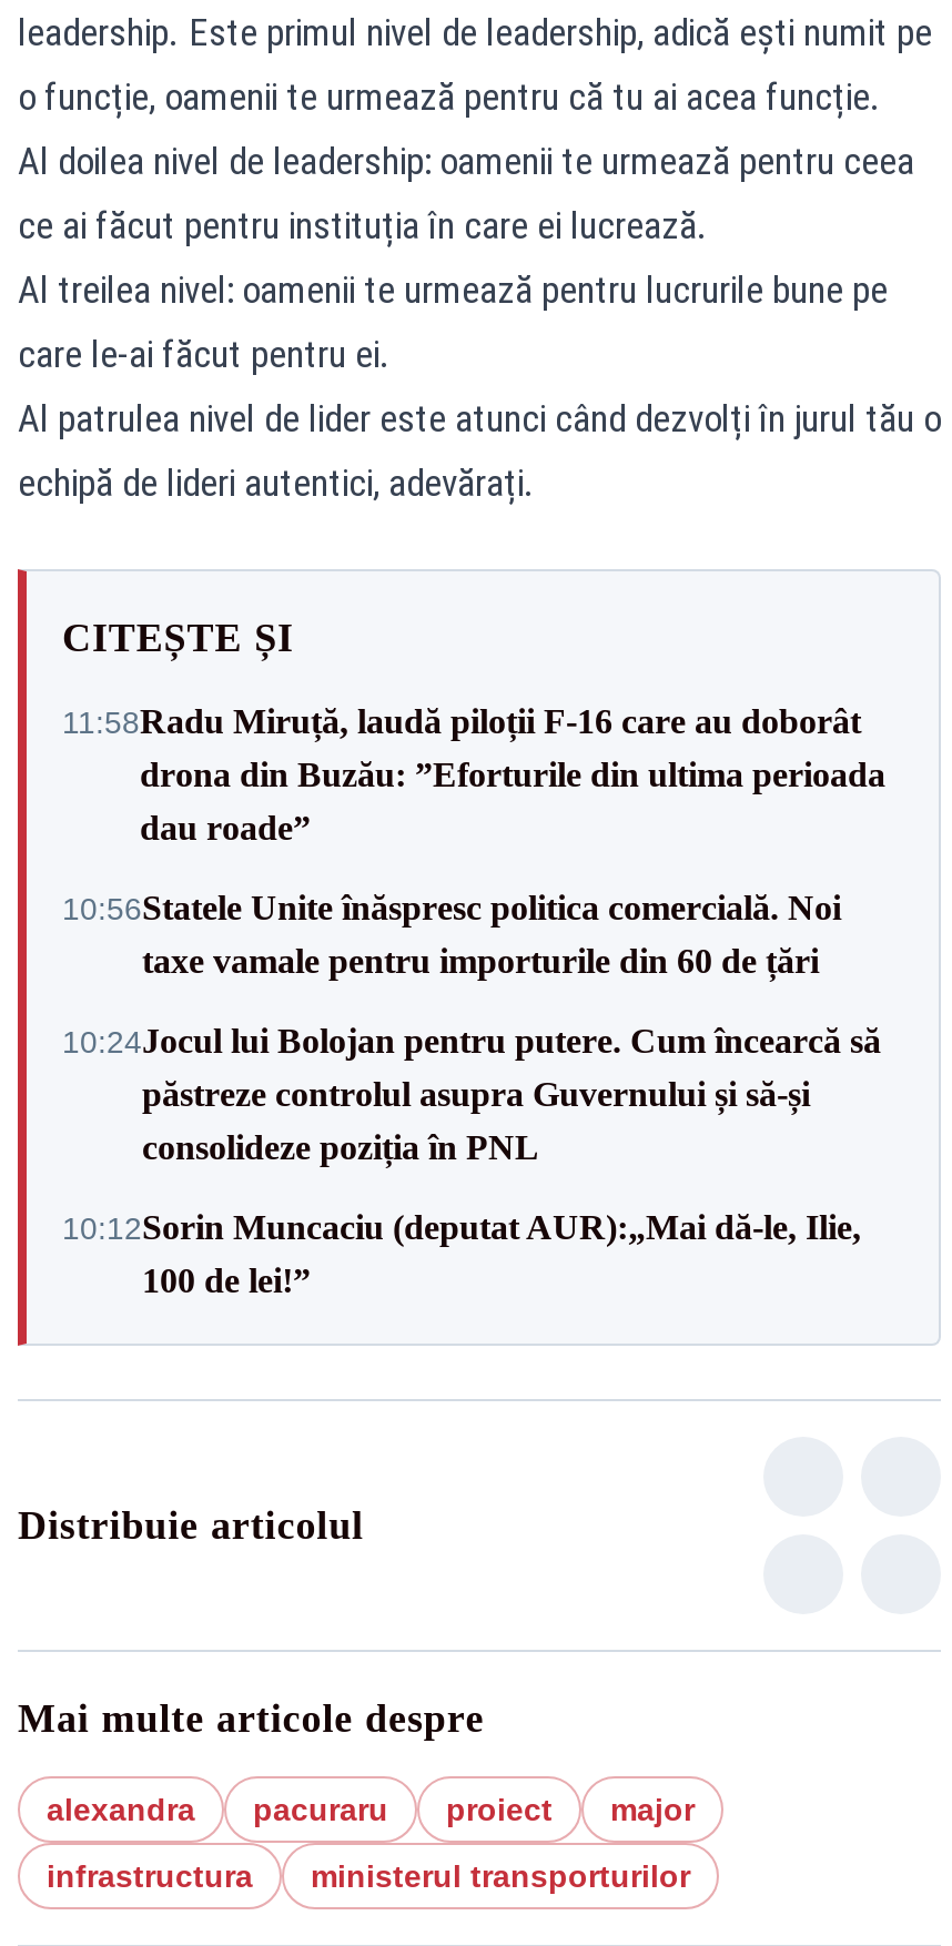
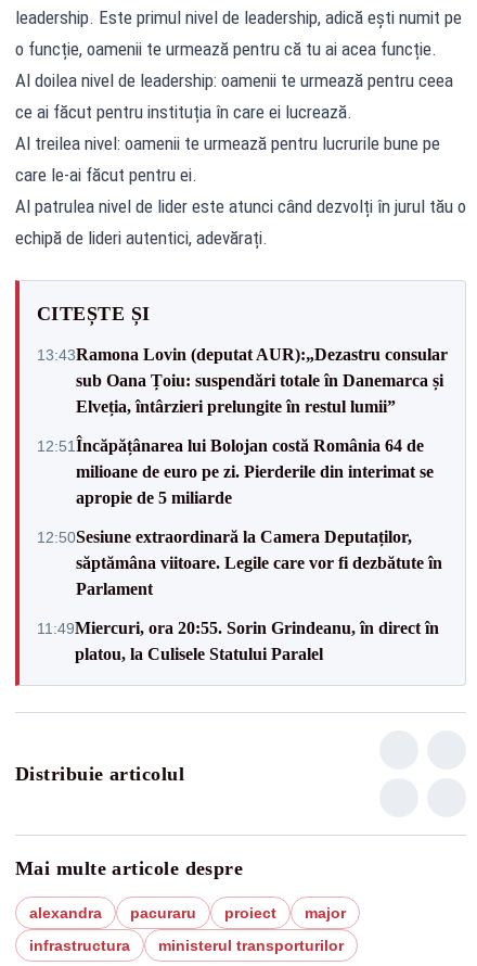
- 11:58Radu Miruță, laudă piloții F-16 care au doborât
- drona din Buzău: ”Eforturile din ultima perioada
- dau roade”
+ 13:43Ramona Lovin (deputat AUR):„Dezastru consular
+ sub Oana Țoiu: suspendări totale în Danemarca și
+ Elveția, întârzieri prelungite în restul lumii”

- 10:56Statele Unite înăspresc politica comercială. Noi
- taxe vamale pentru importurile din 60 de țări
+ 12:51 Încăpățânarea lui Bolojan costă România 64 de
+ milioane de euro pe zi. Pierderile din interimat se
+ apropie de 5 miliarde

- 10:24Jocul lui Bolojan pentru putere. Cum încearcă să
- păstreze controlul asupra Guvernului și să-și
- consolideze poziția în PNL
+ 12:50Sesiune extraordinară la Camera Deputaților,
+ săptămâna viitoare. Legile care vor fi dezbătute în
+ Parlament

- 10:12Sorin Muncaciu (deputat AUR):„Mai dă-le, Ilie,
- 100 de lei!”
+ 11:49Miercuri, ora 20:55. Sorin Grindeanu, în direct în
+ platou, la Culisele Statului Paralel
